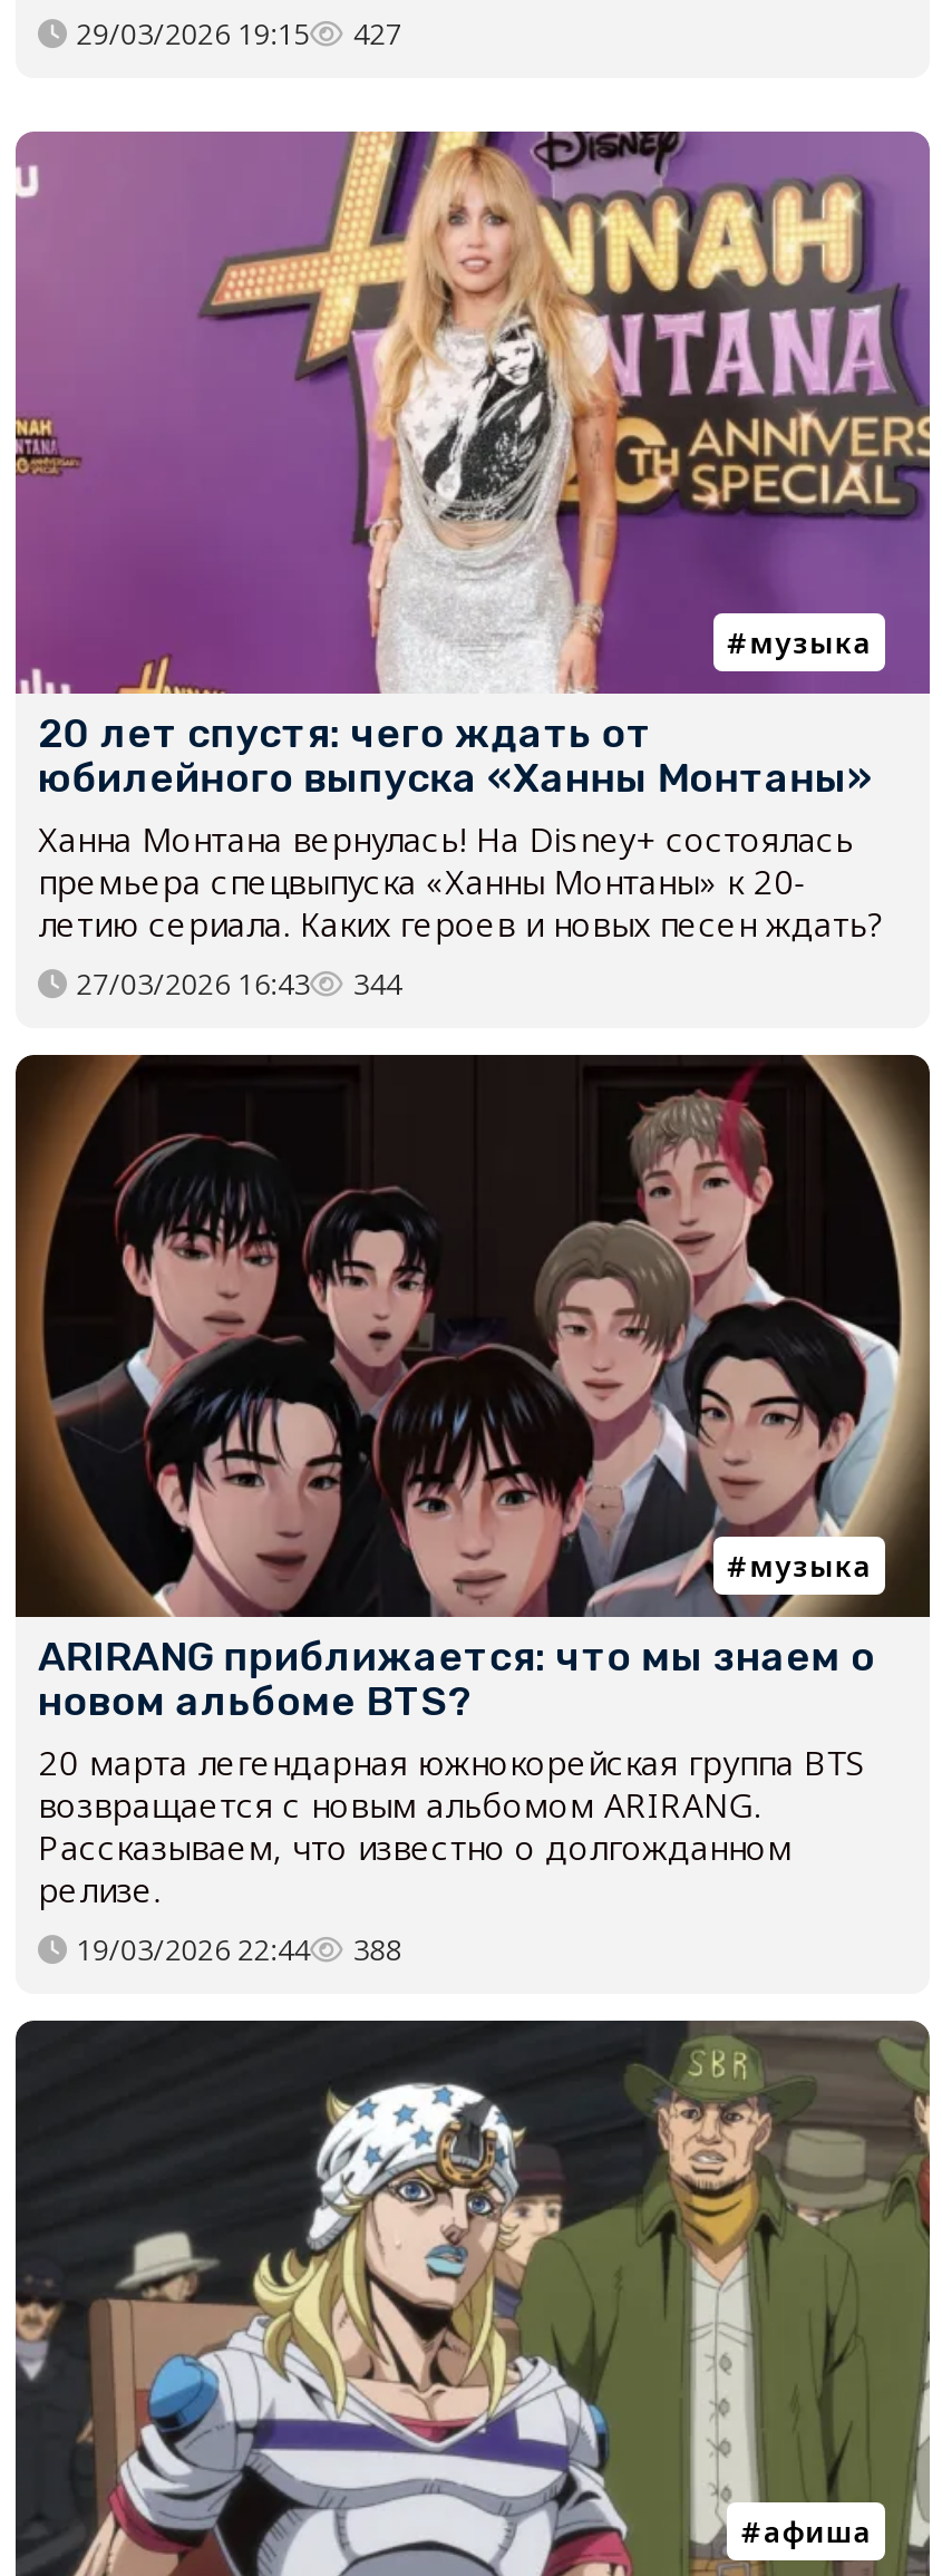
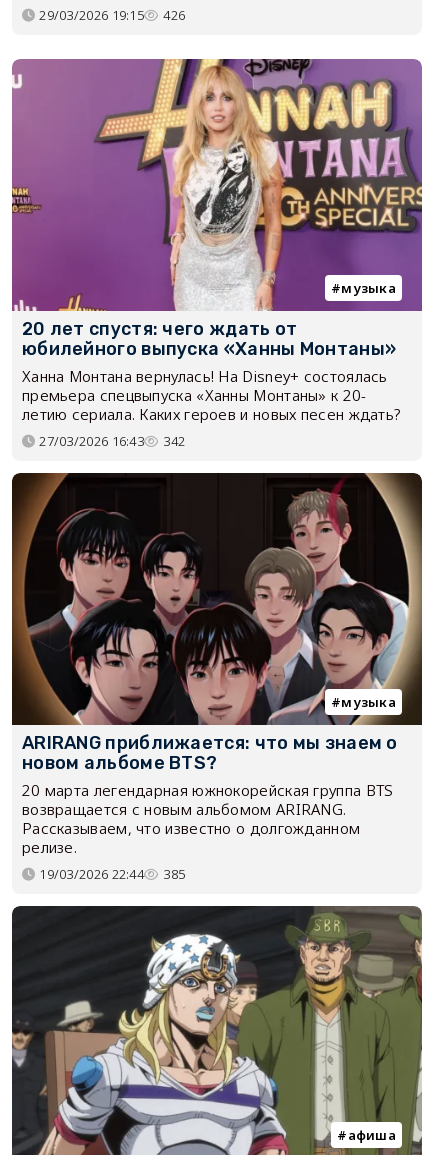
- 29/03/2026 19:15 427
+ 29/03/2026 19:15 426

- 27/03/2026 16:43 344
+ 27/03/2026 16:43 342

- 19/03/2026 22:44 388
+ 19/03/2026 22:44 385
